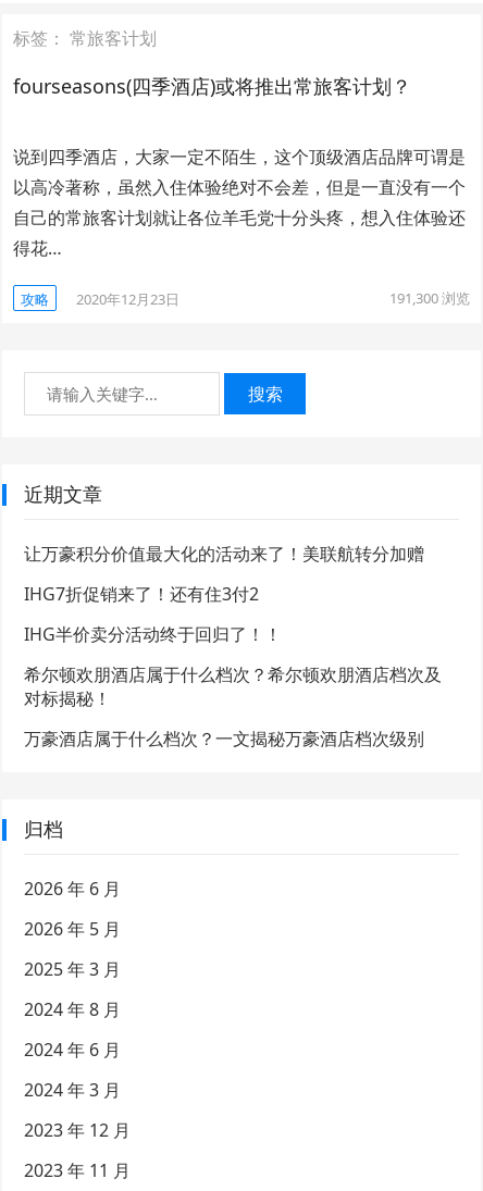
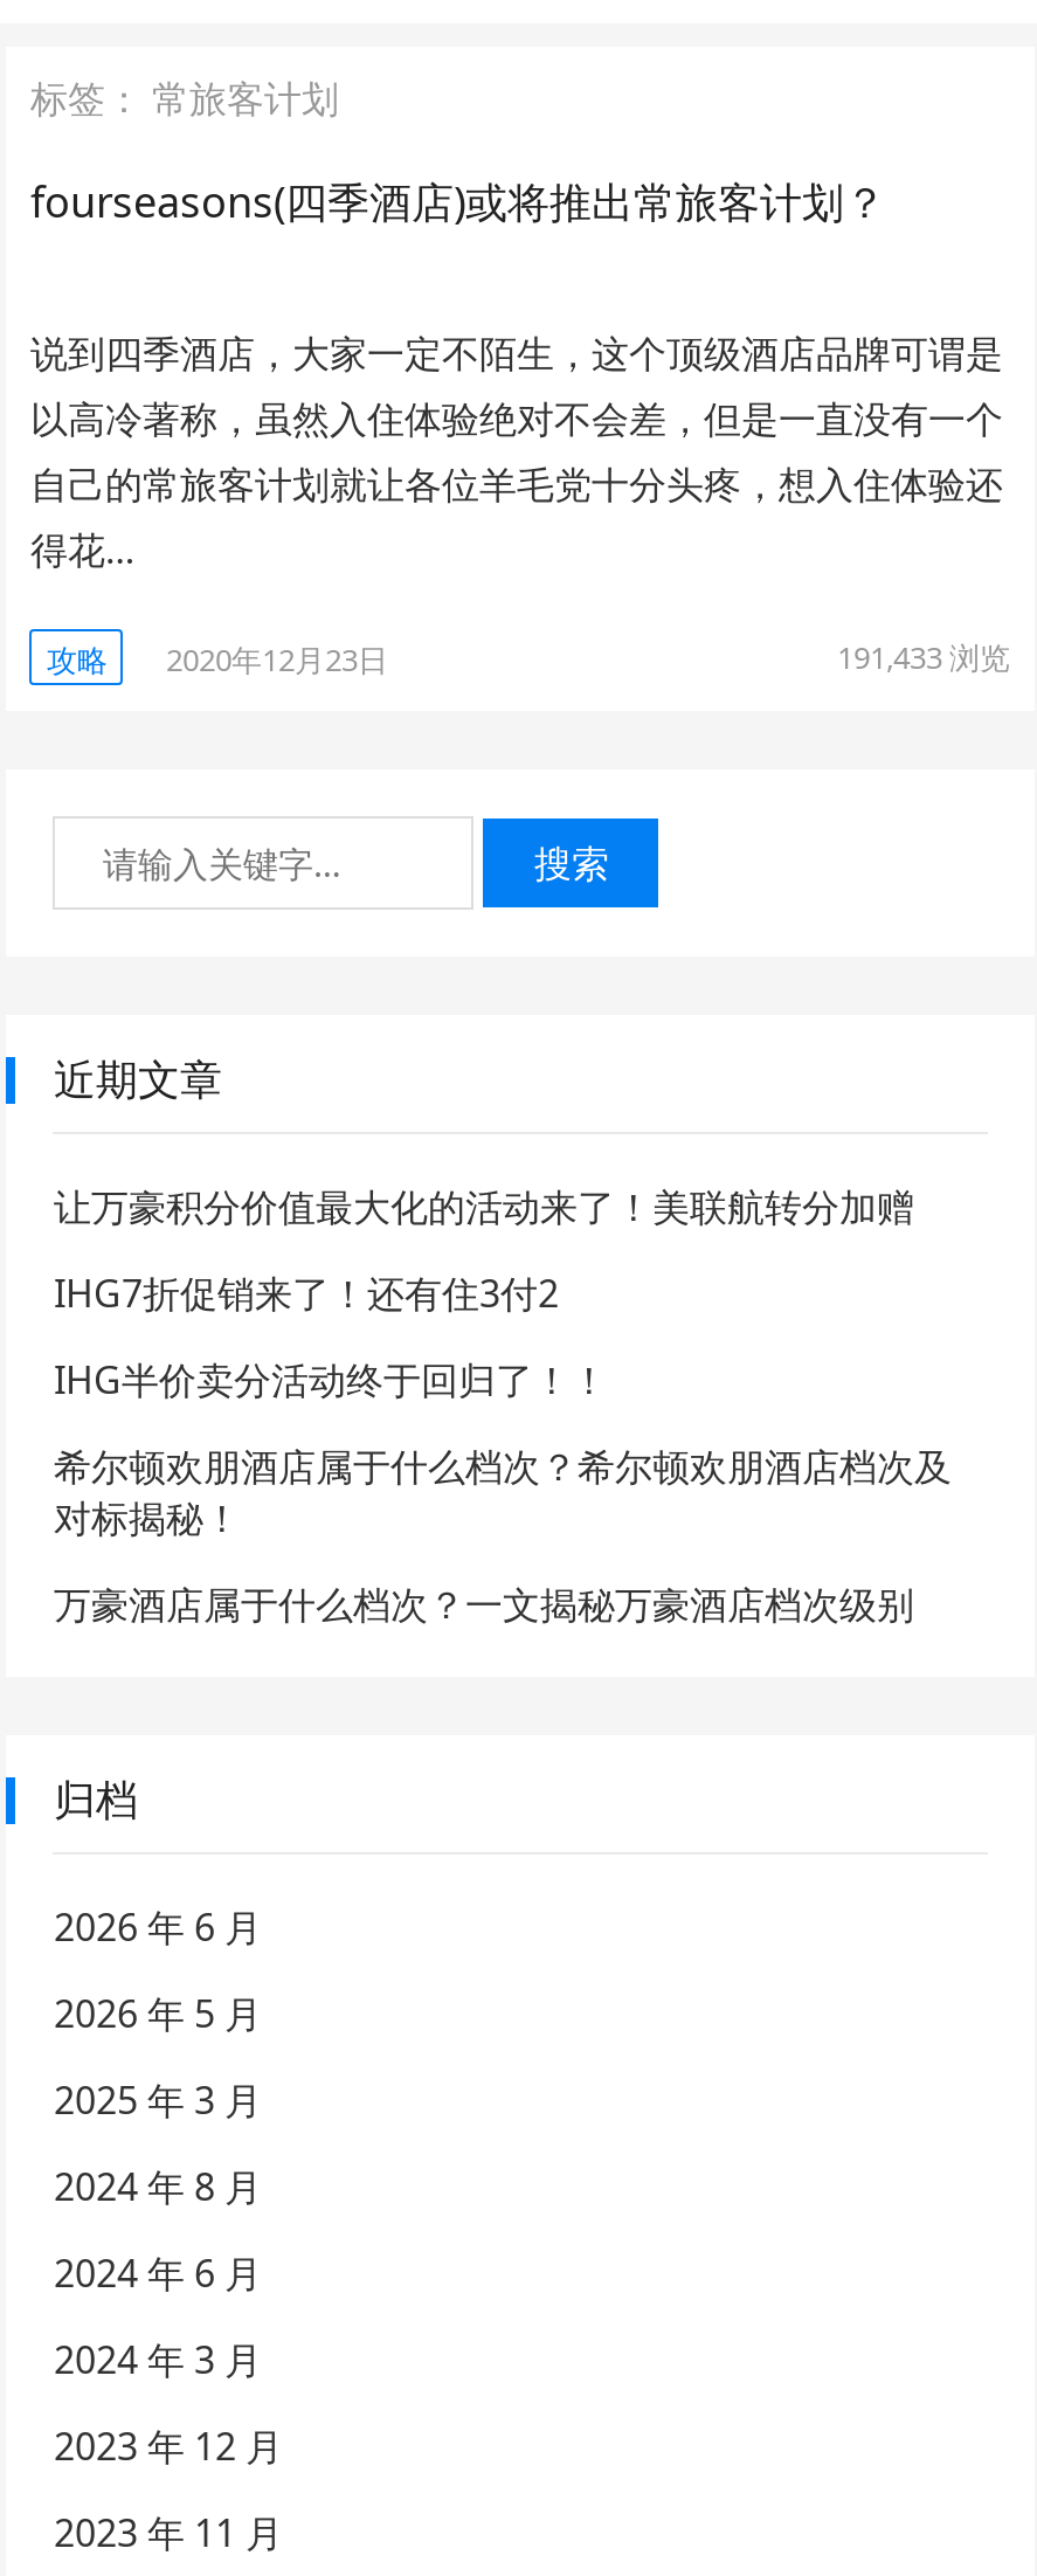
- 191,300浏览
+ 191,433浏览
